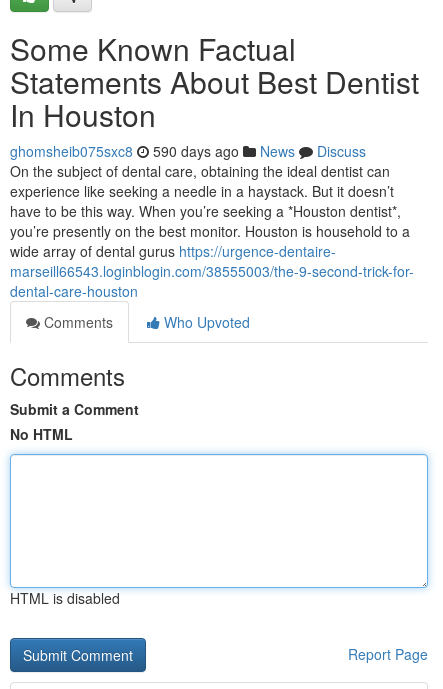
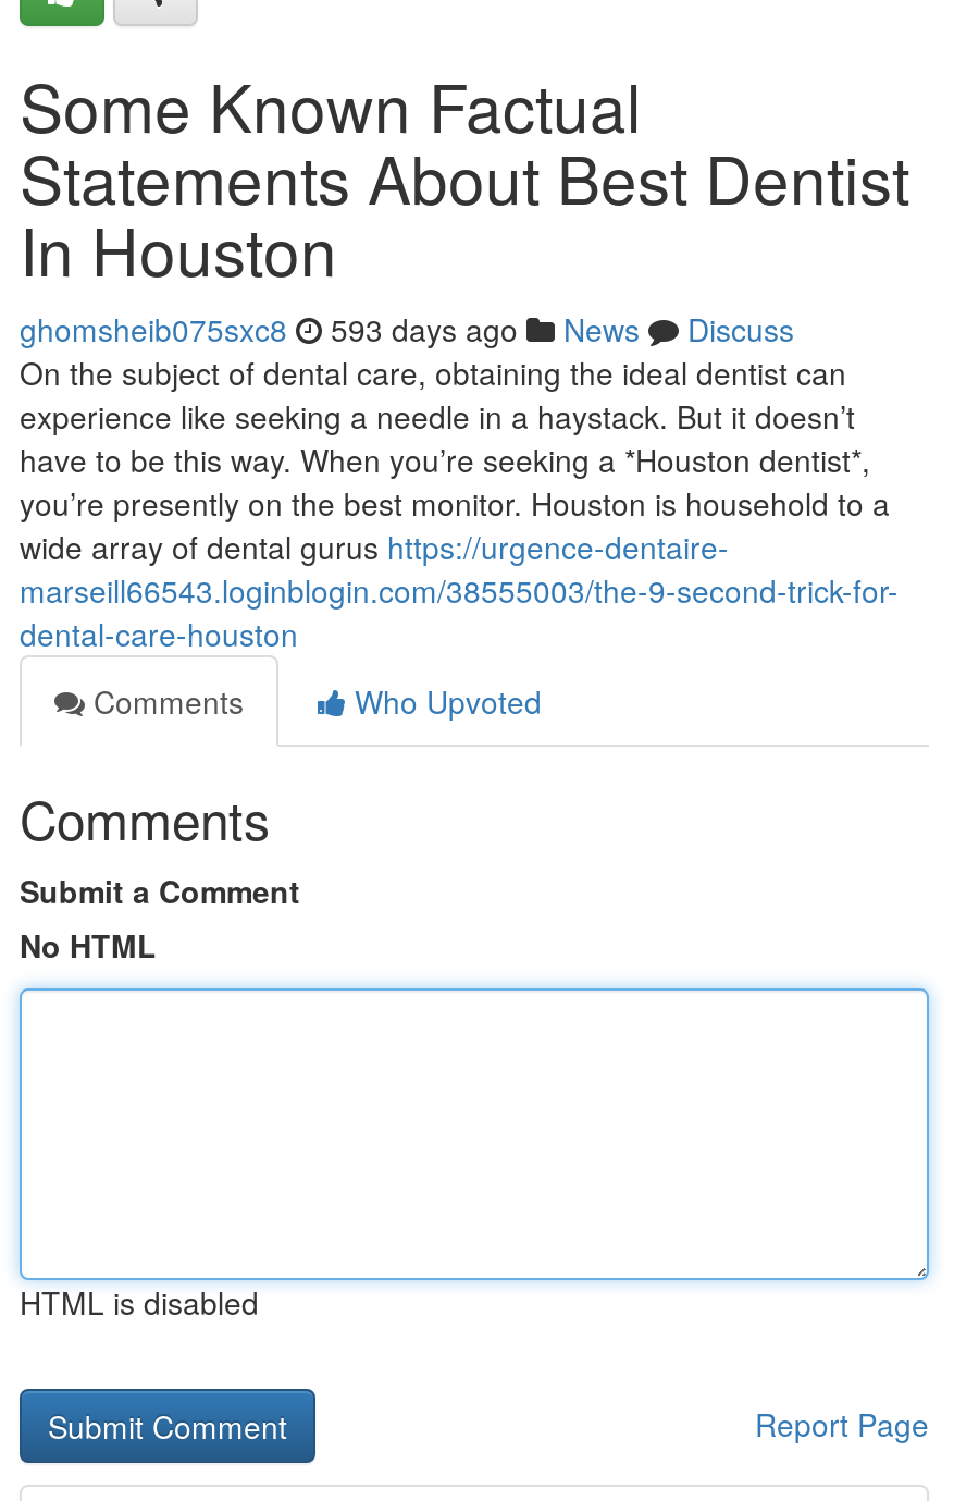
- ghomsheib075sxc8 590 days ago News Discuss
+ ghomsheib075sxc8 593 days ago News Discuss
